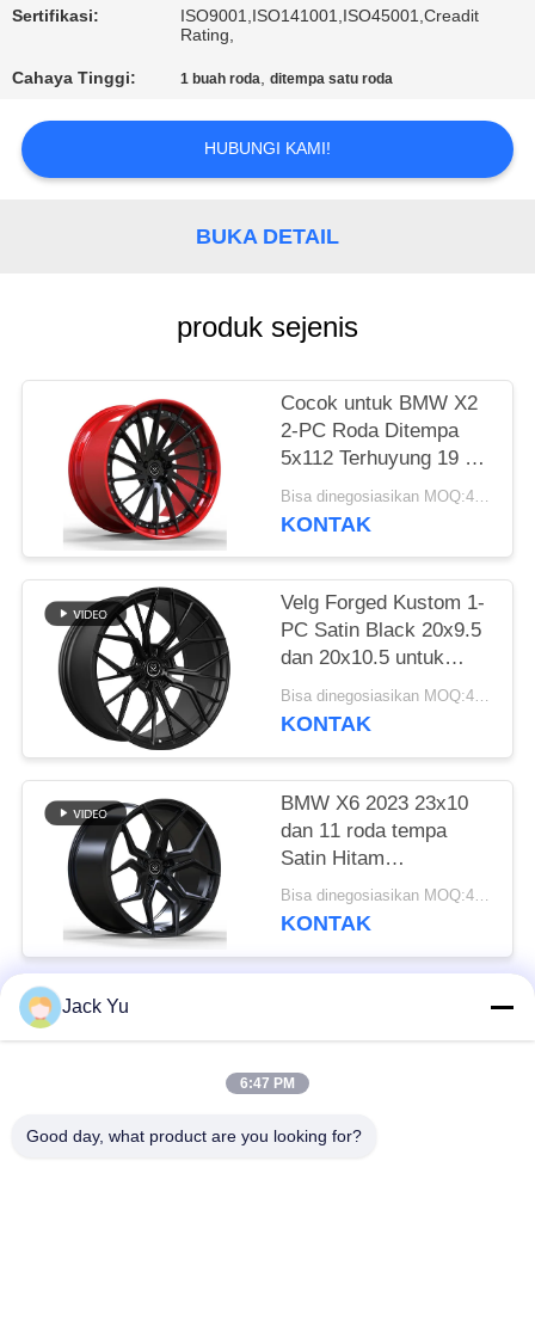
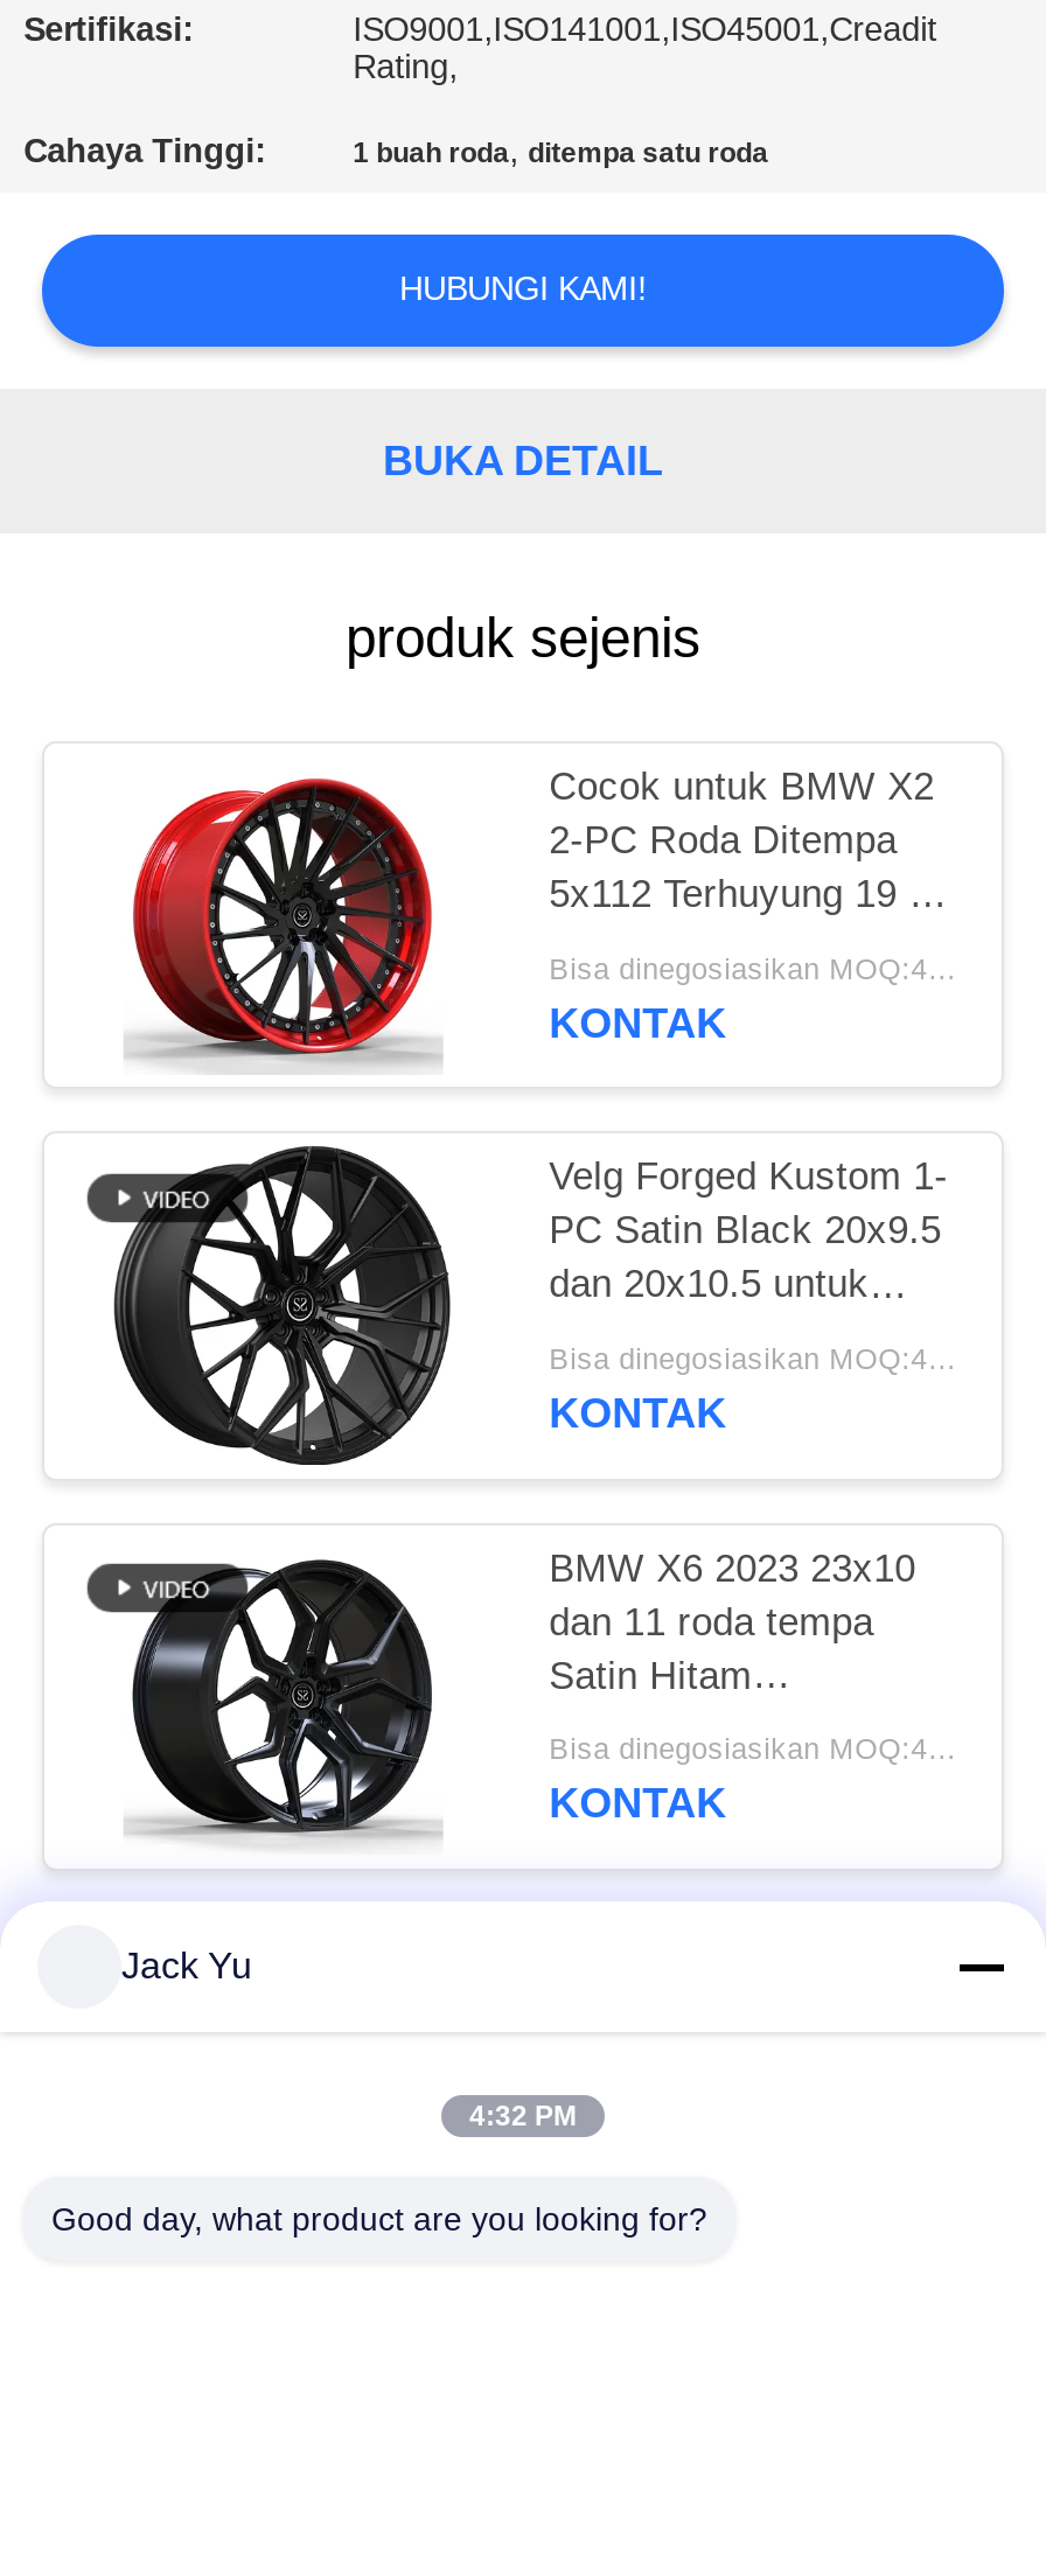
- [image]

- 6:47 PM
+ 4:32 PM
